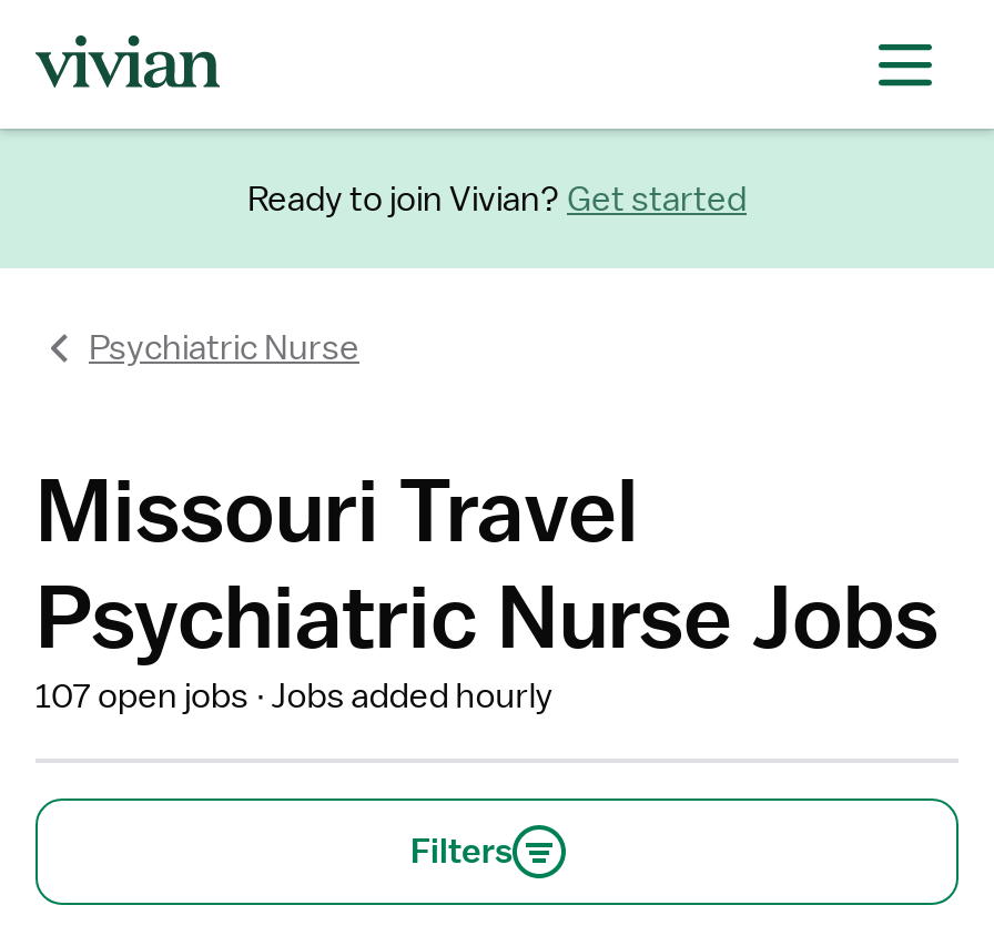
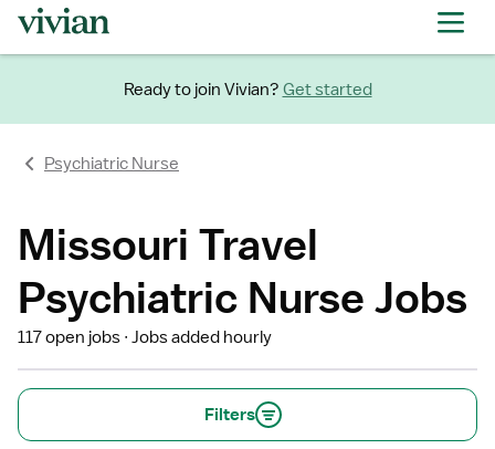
- 107 open jobs Jobs added hourly
+ 117 open jobs Jobs added hourly
